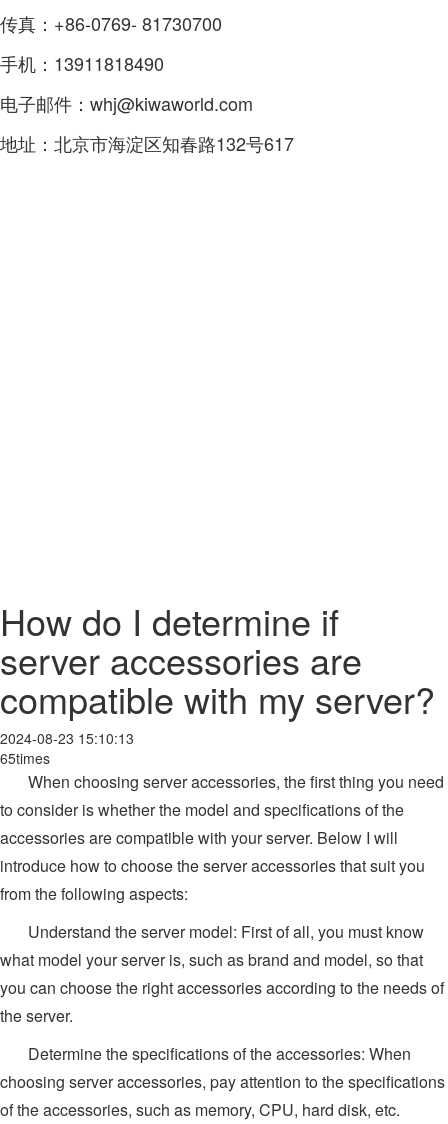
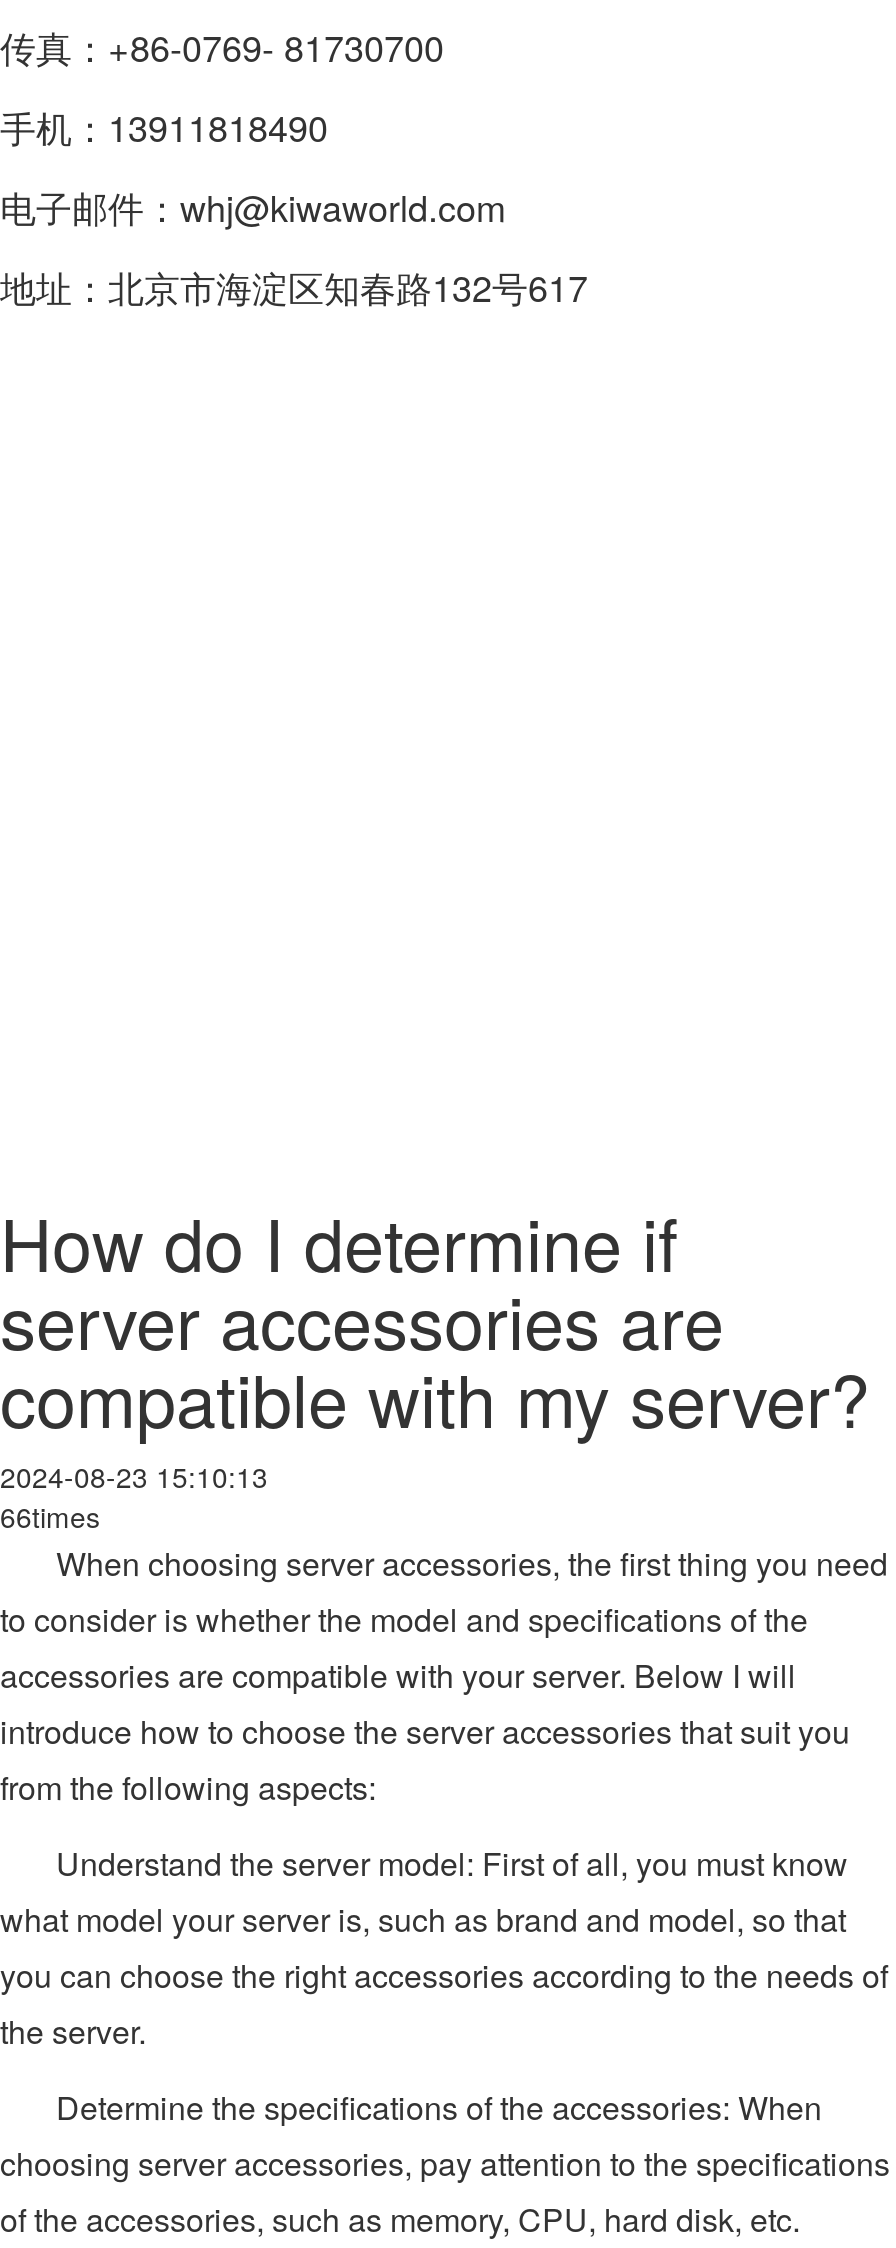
- 65times
+ 66times
